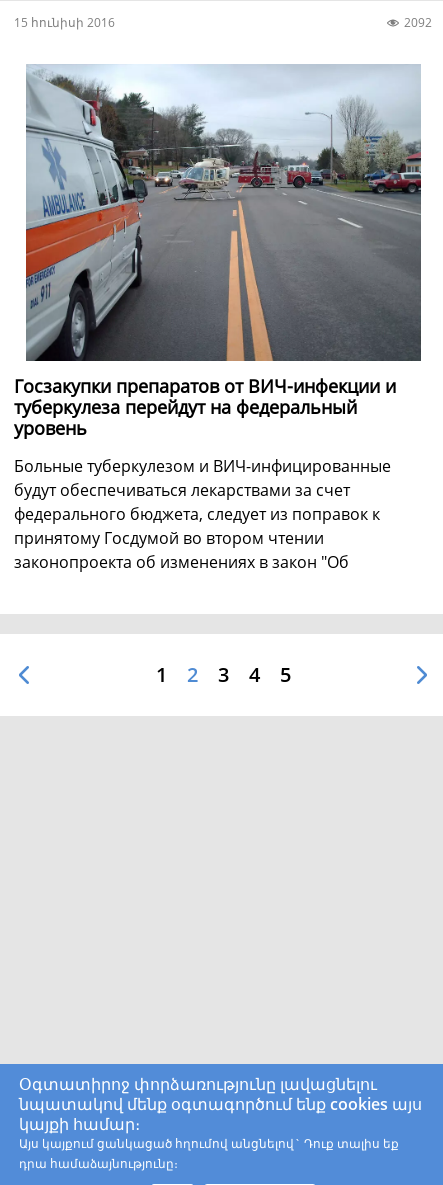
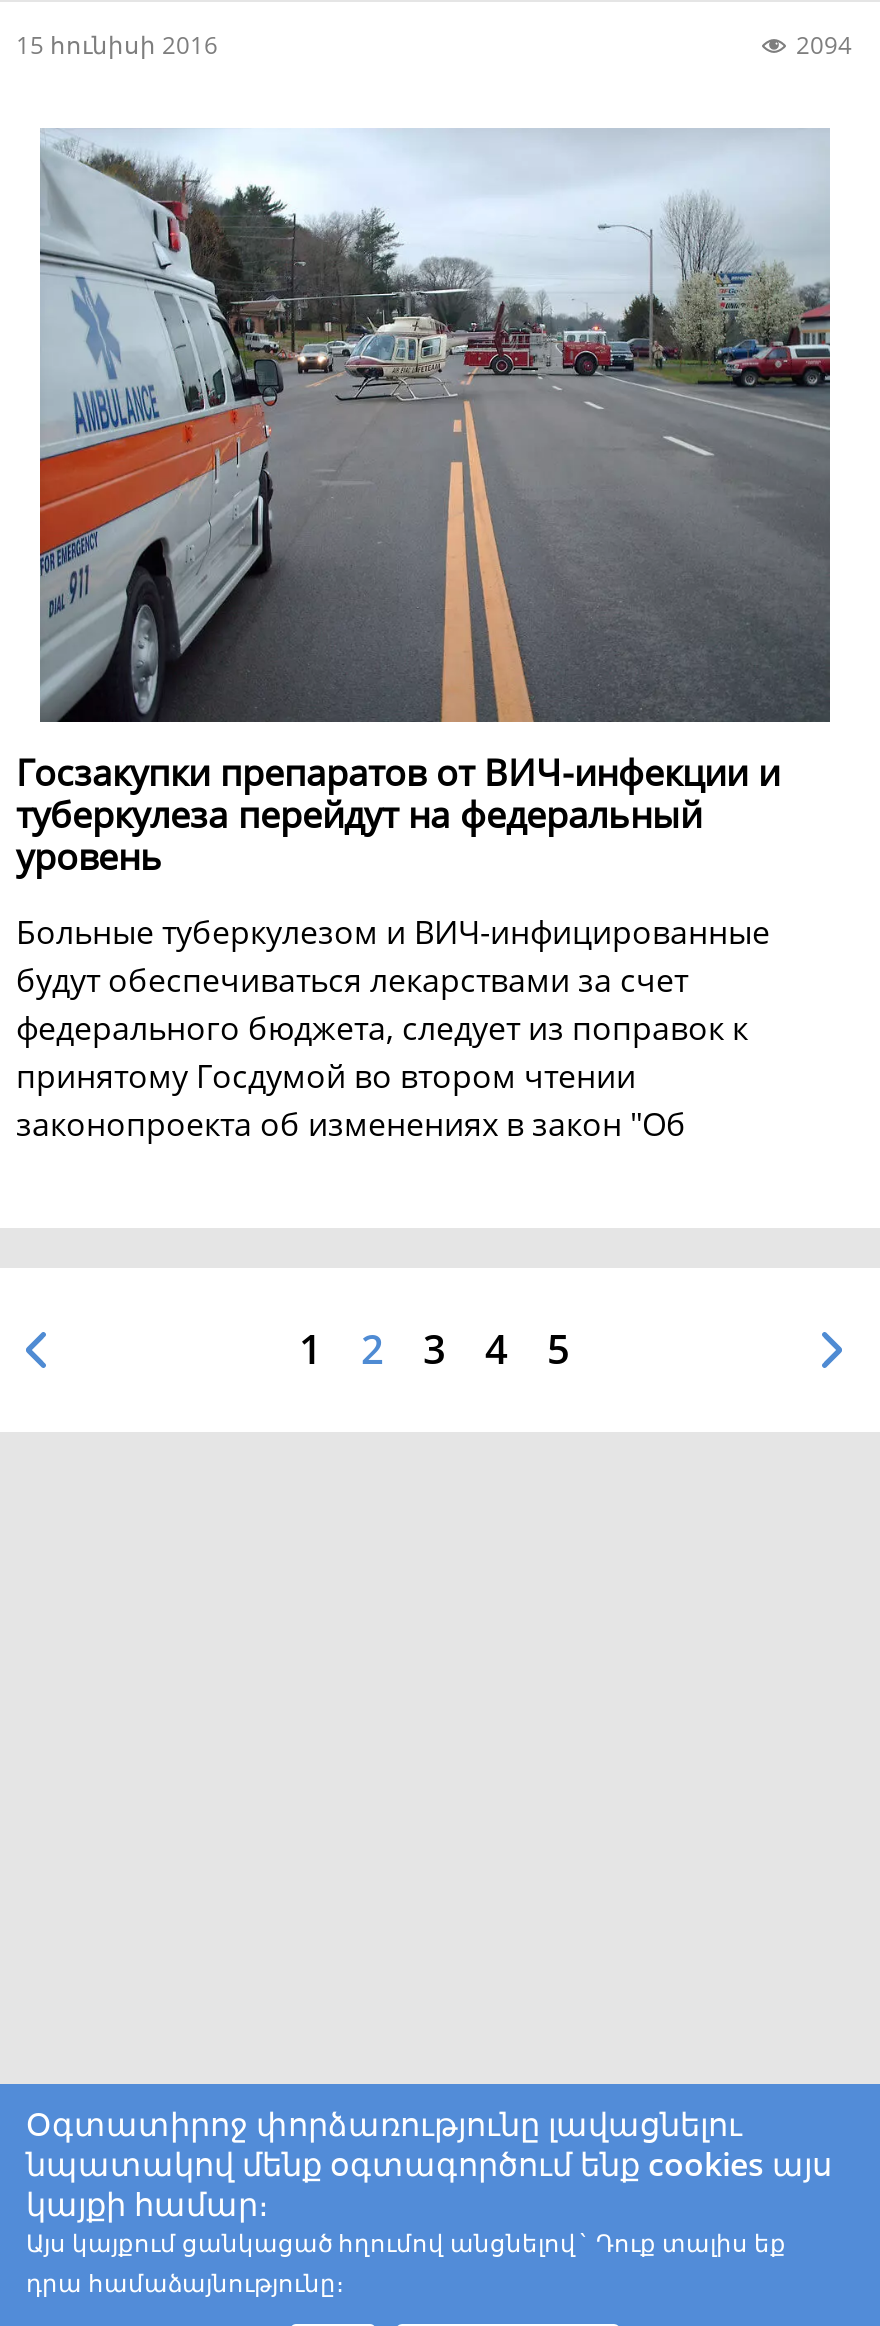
- 2092
+ 2094
